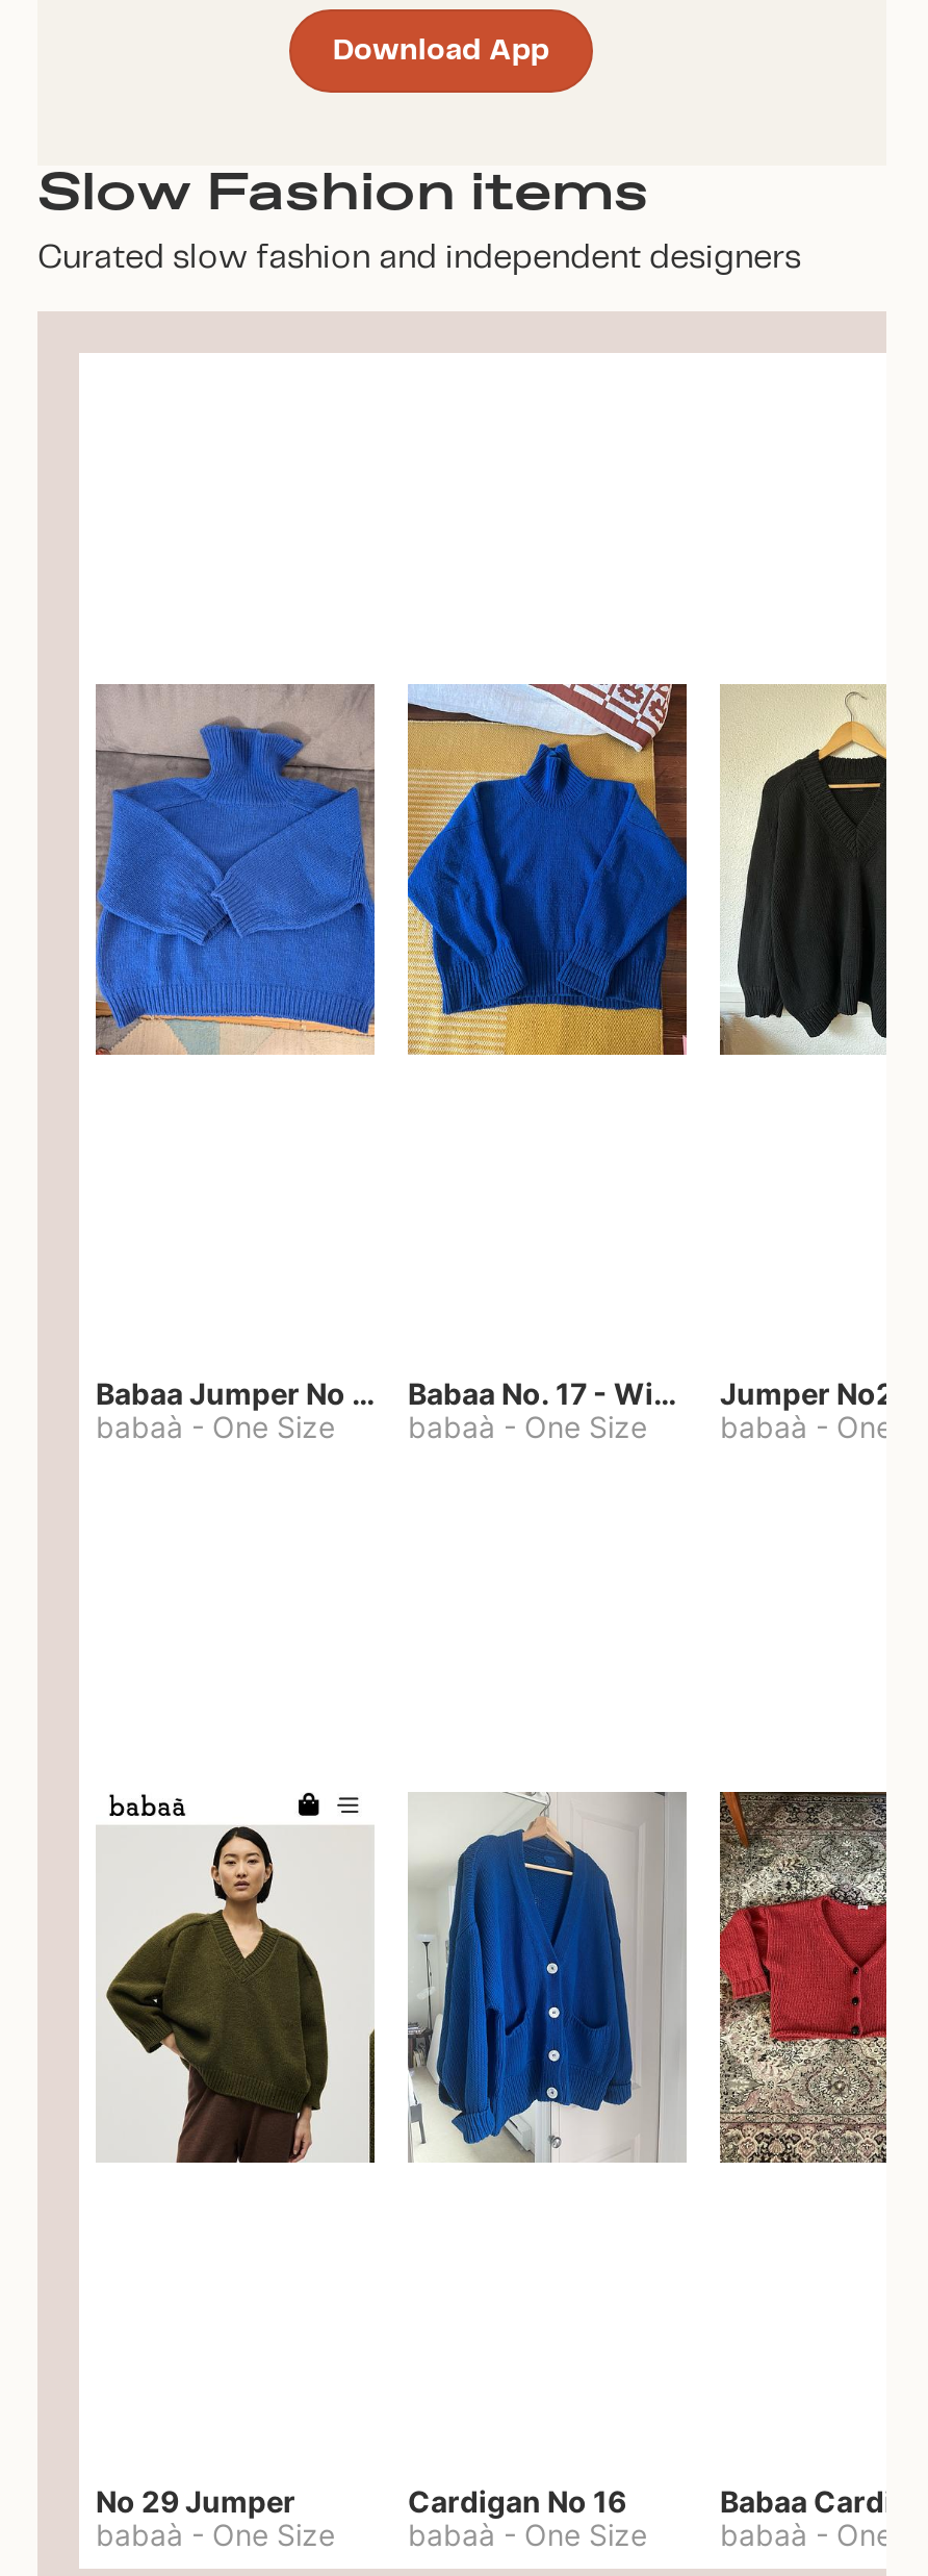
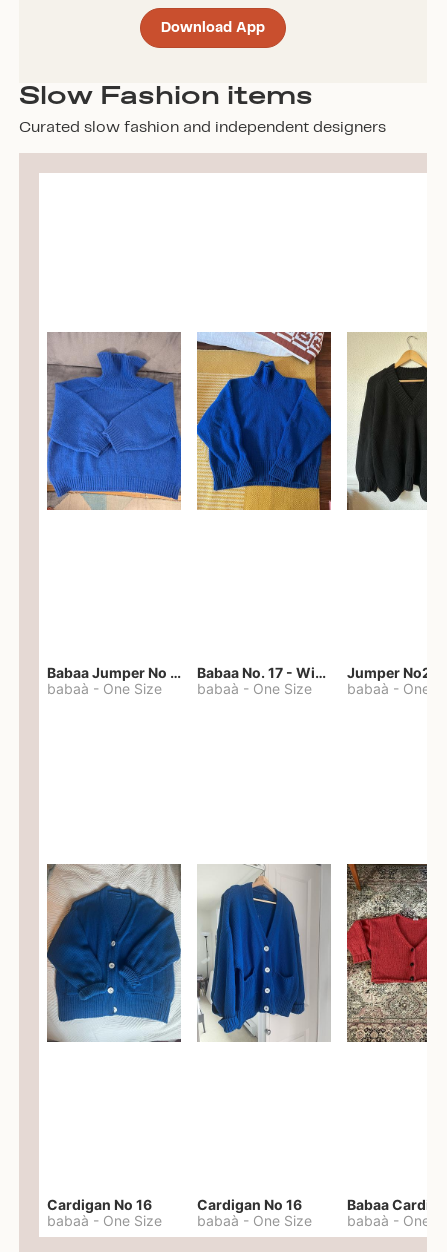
- [image]
+ [image]

- No 29 Jumper
+ Cardigan No 16
